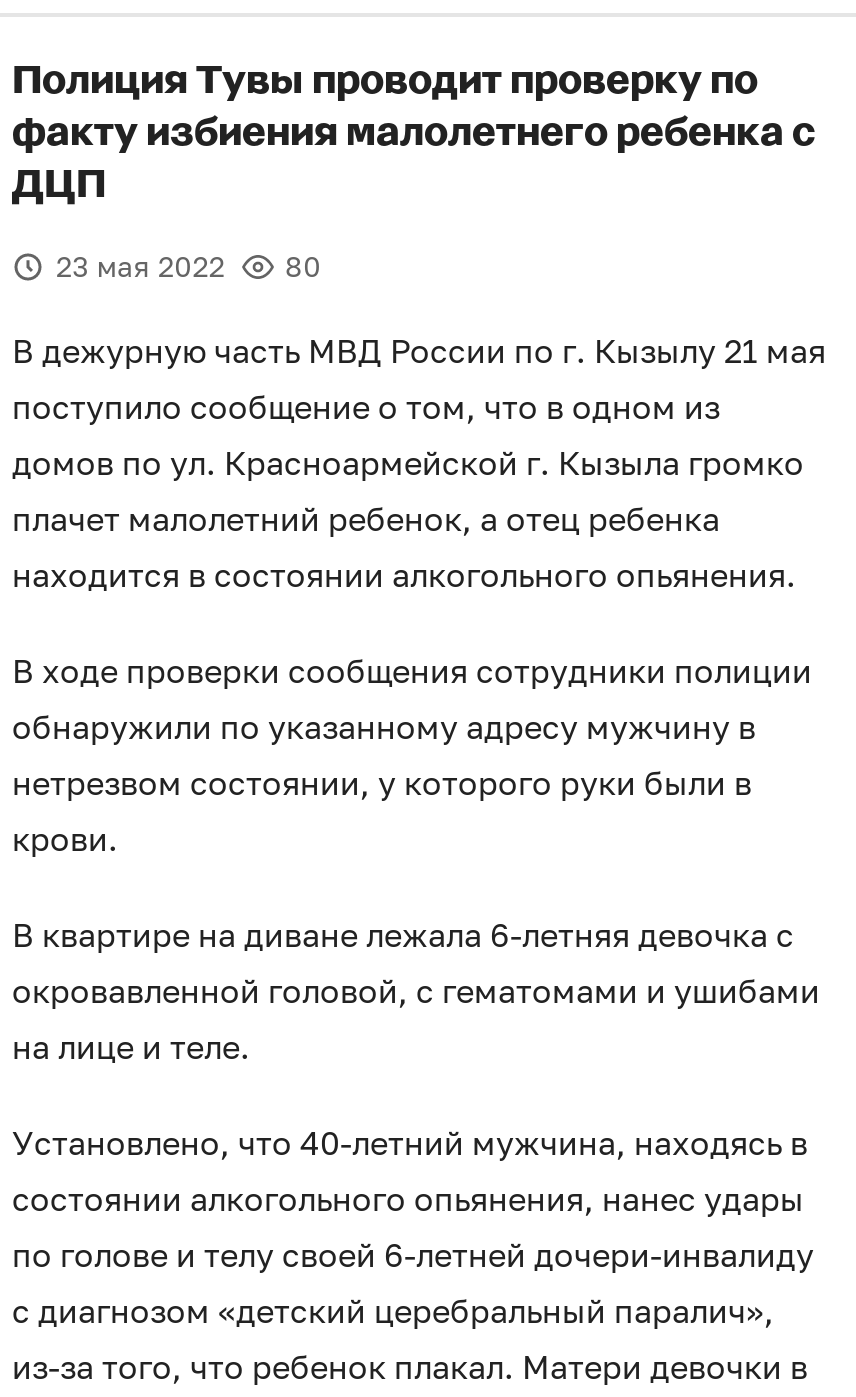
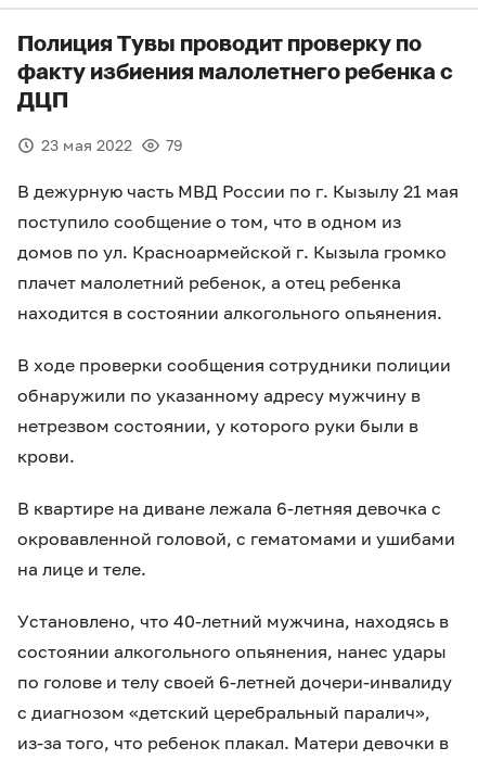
- 23 мая 2022 80
+ 23 мая 2022 79
